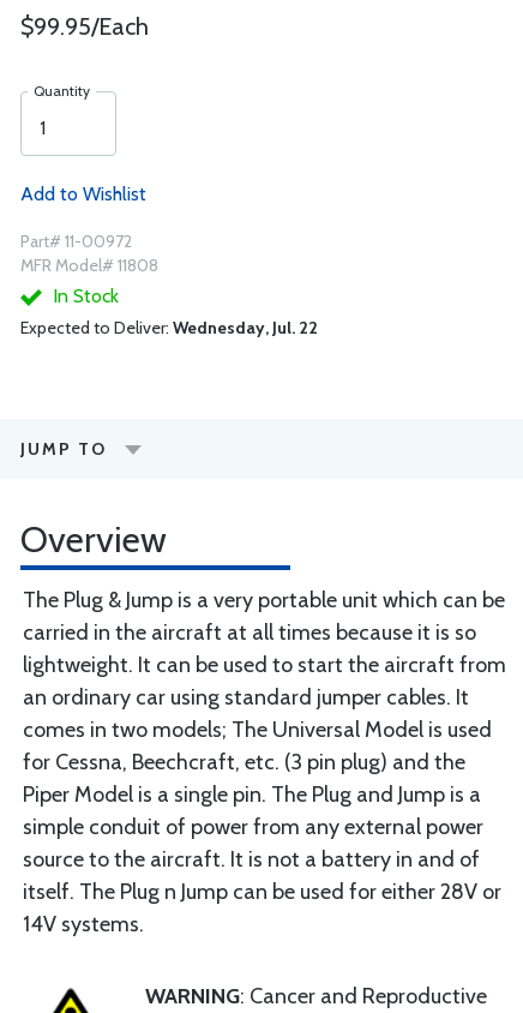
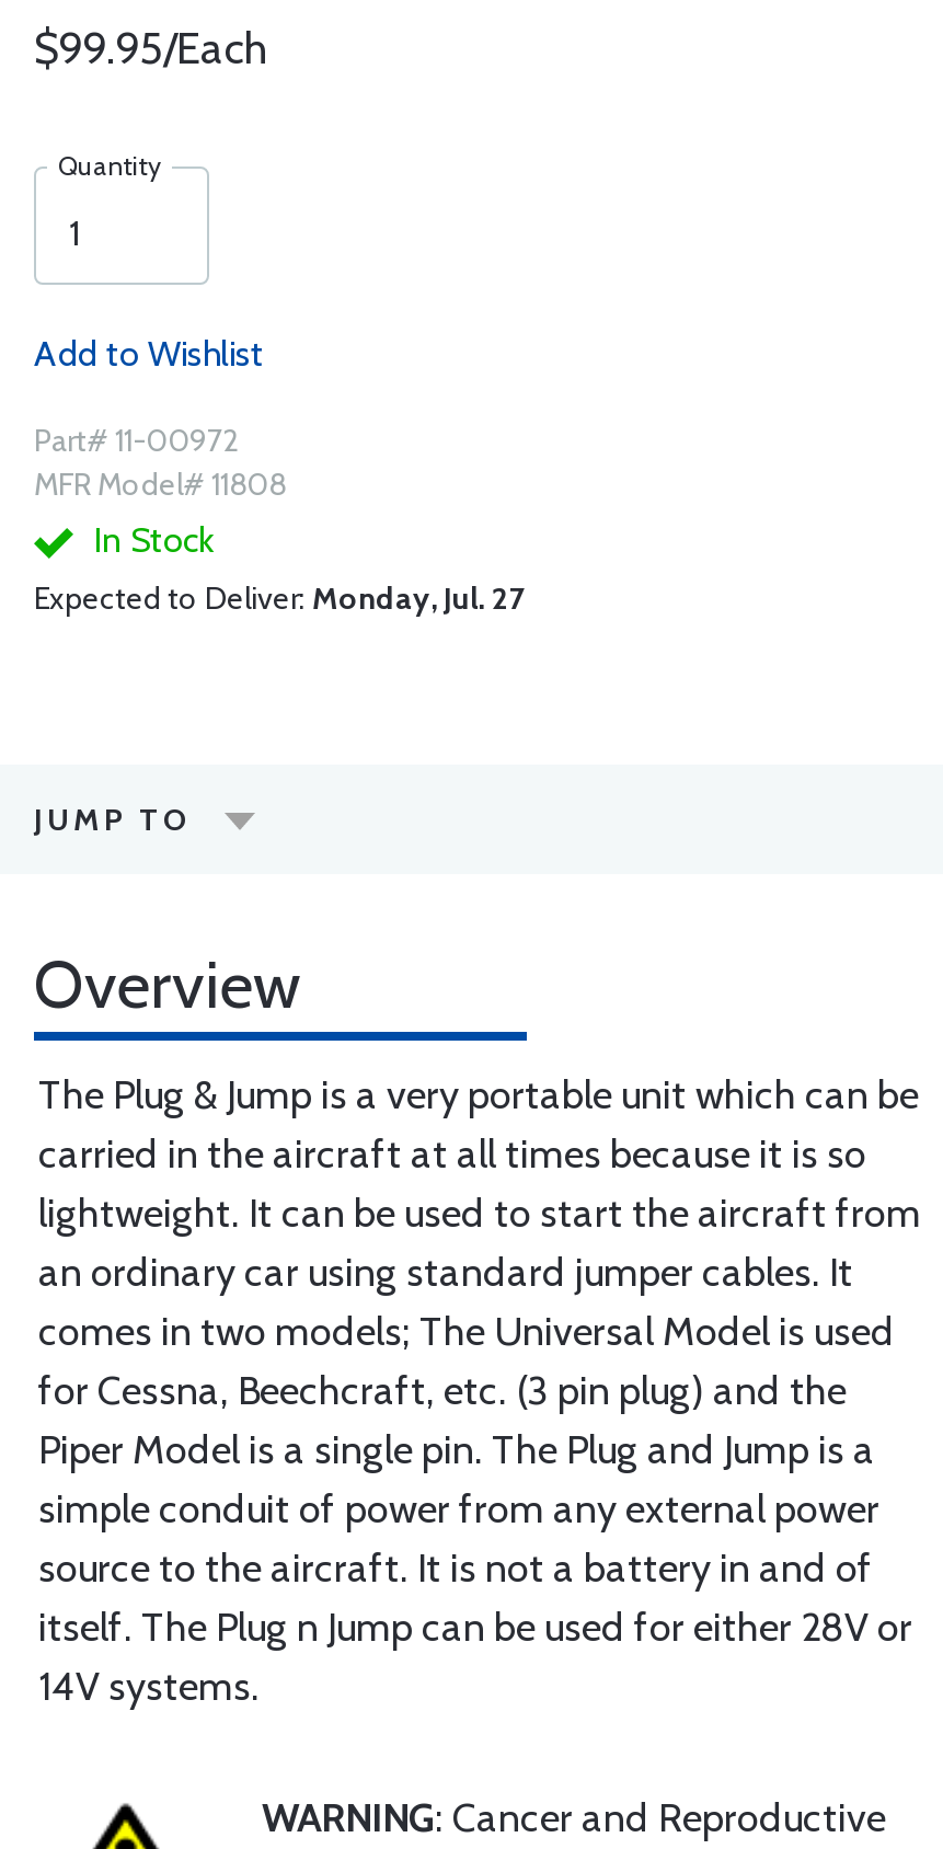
- Expected to Deliver: Wednesday, Jul. 22
+ Expected to Deliver: Monday, Jul. 27
